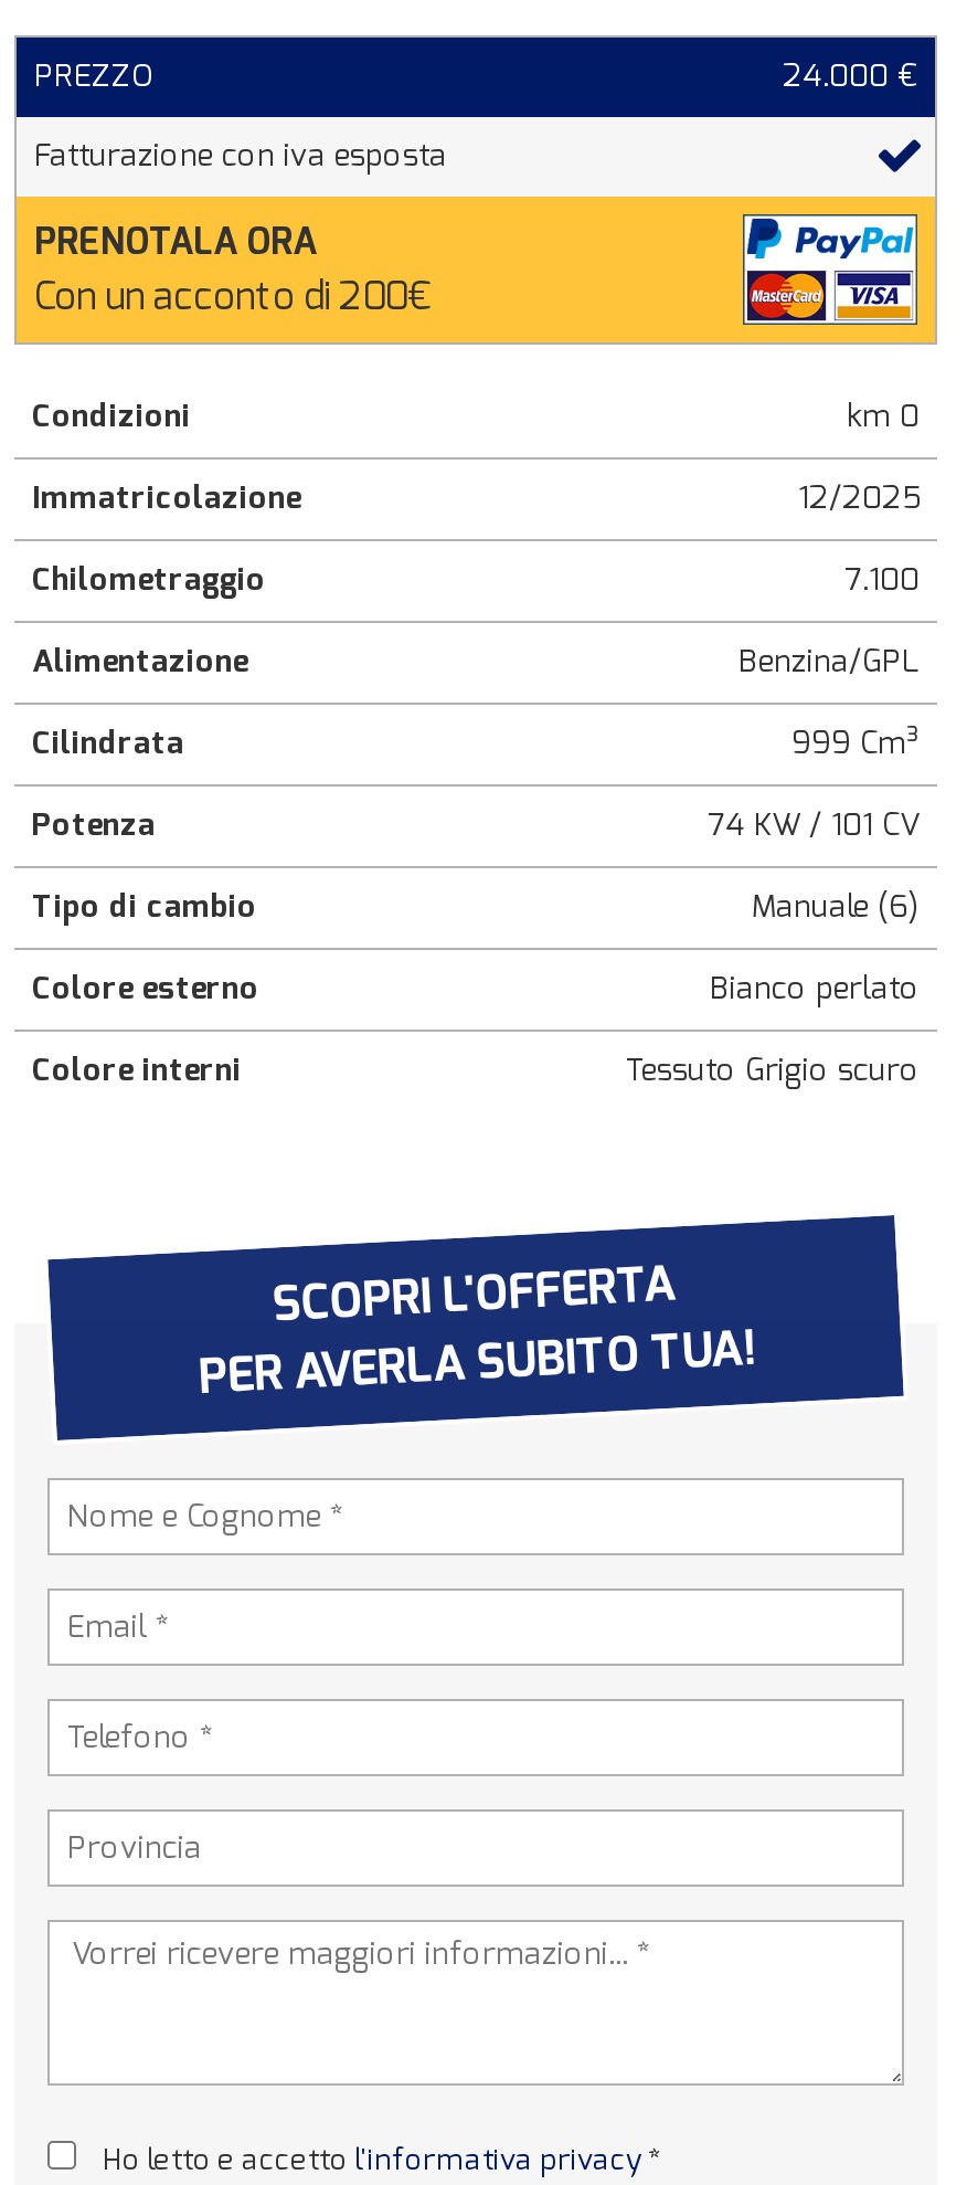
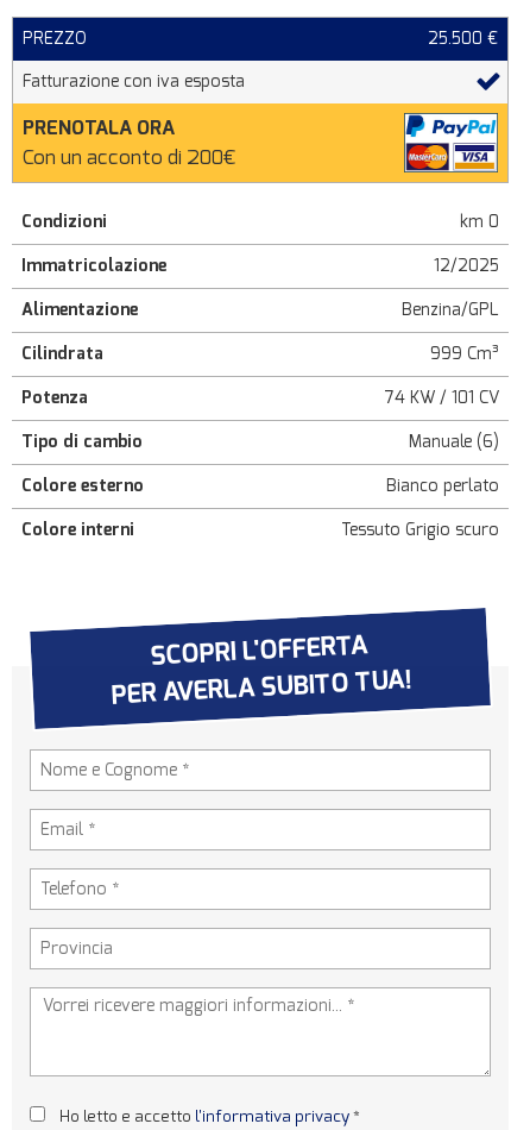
- 24.000 €
+ 25.500 €

- Chilometraggio
- 7.100
